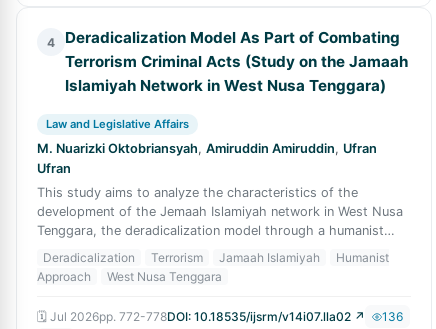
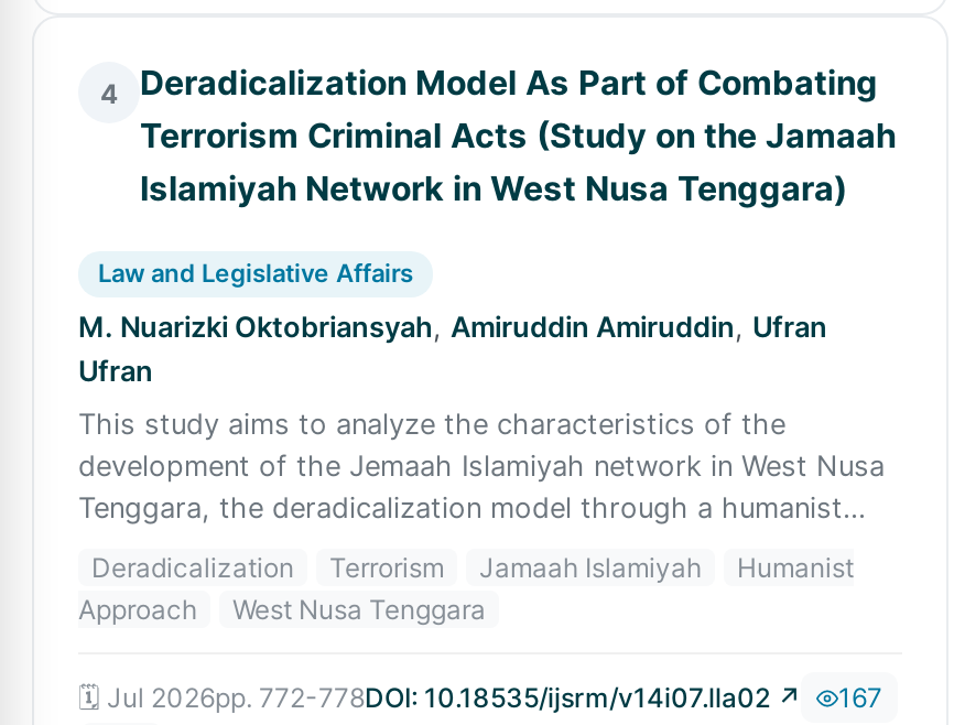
- 136
+ 167
